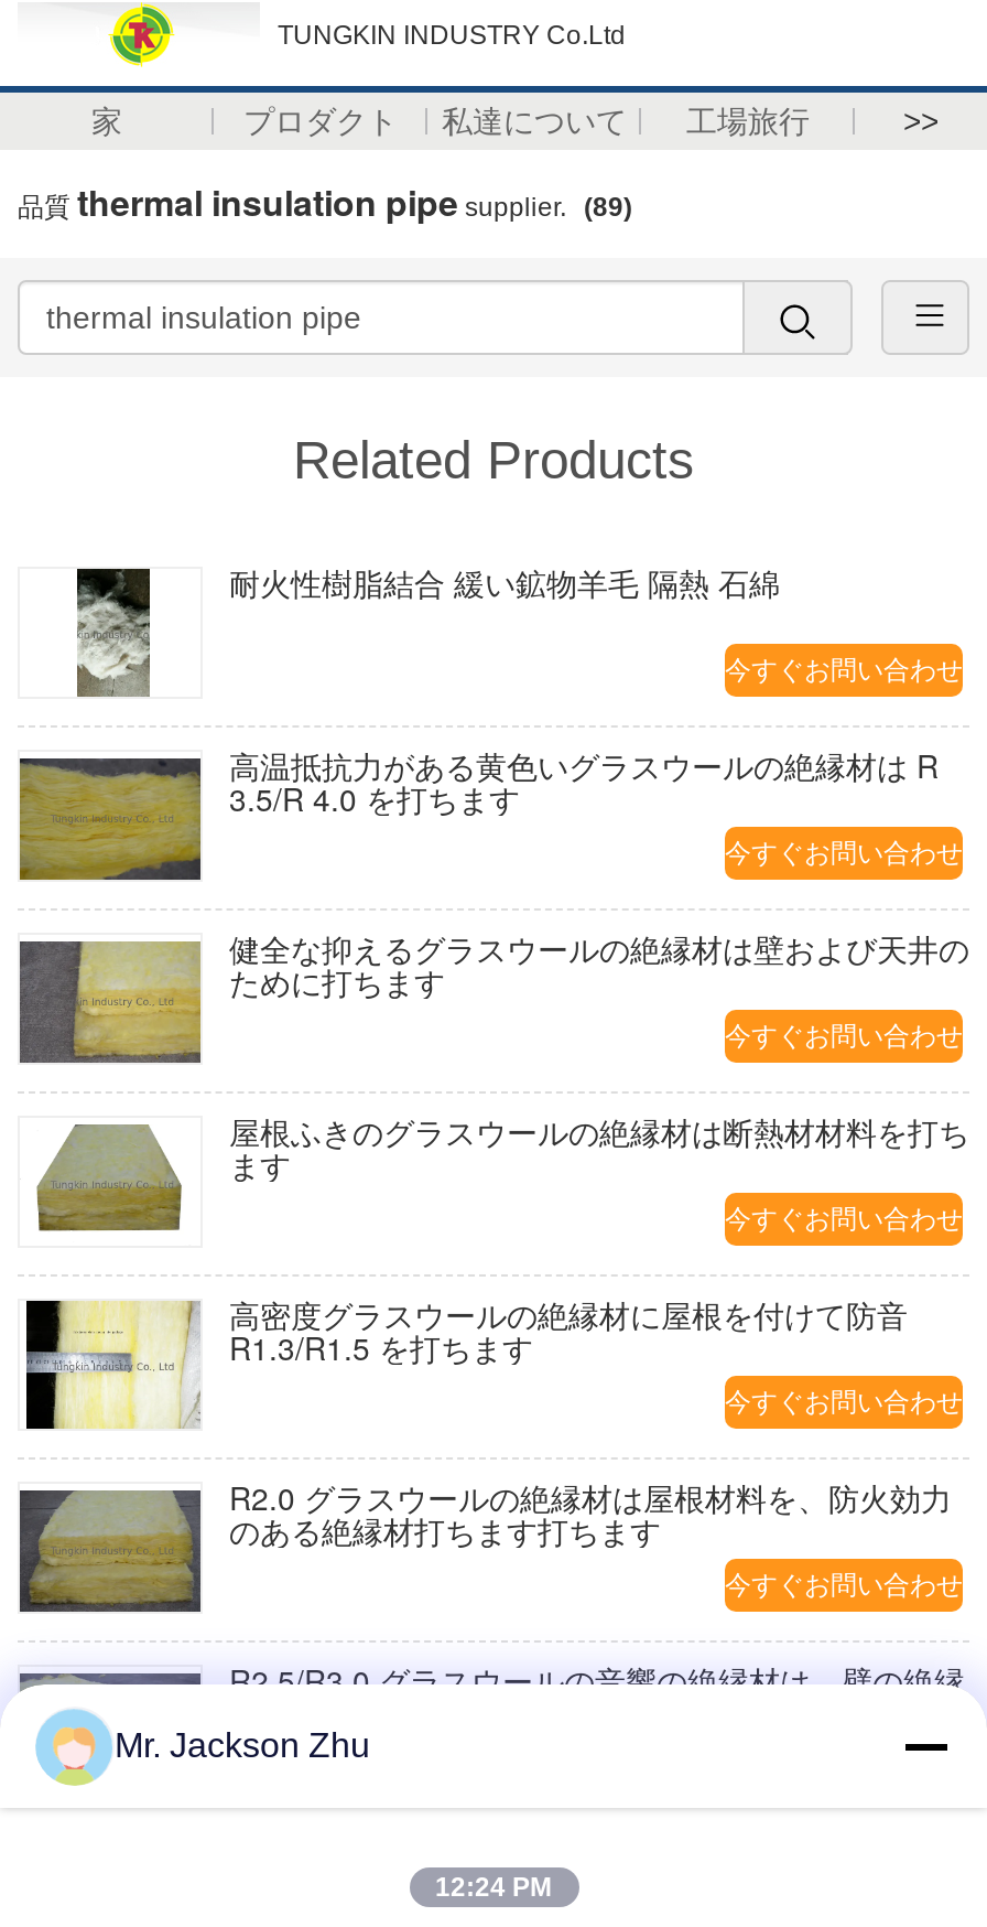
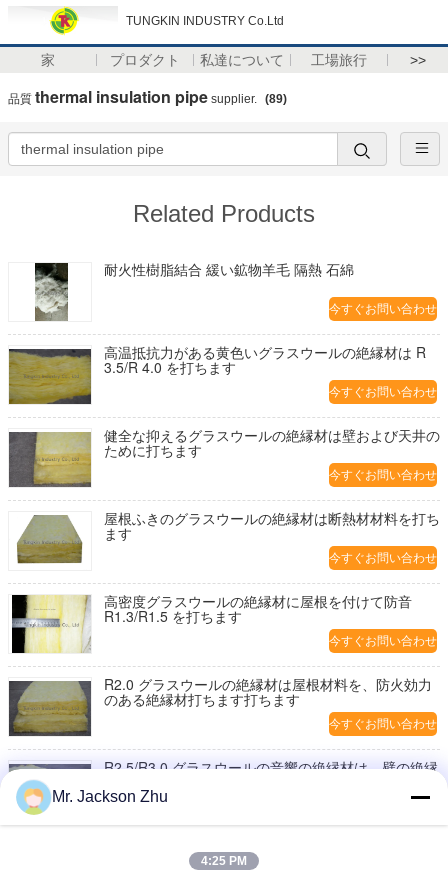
- 12:24 PM
+ 4:25 PM
